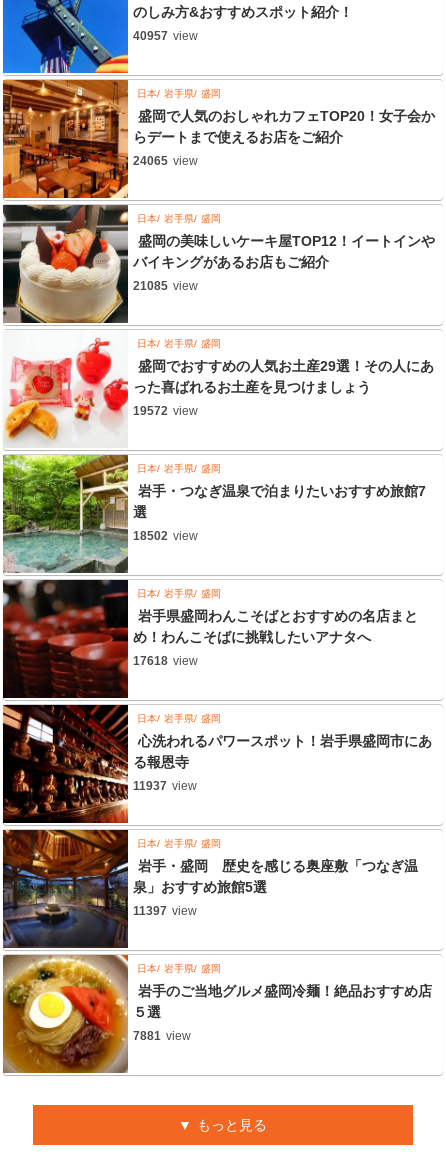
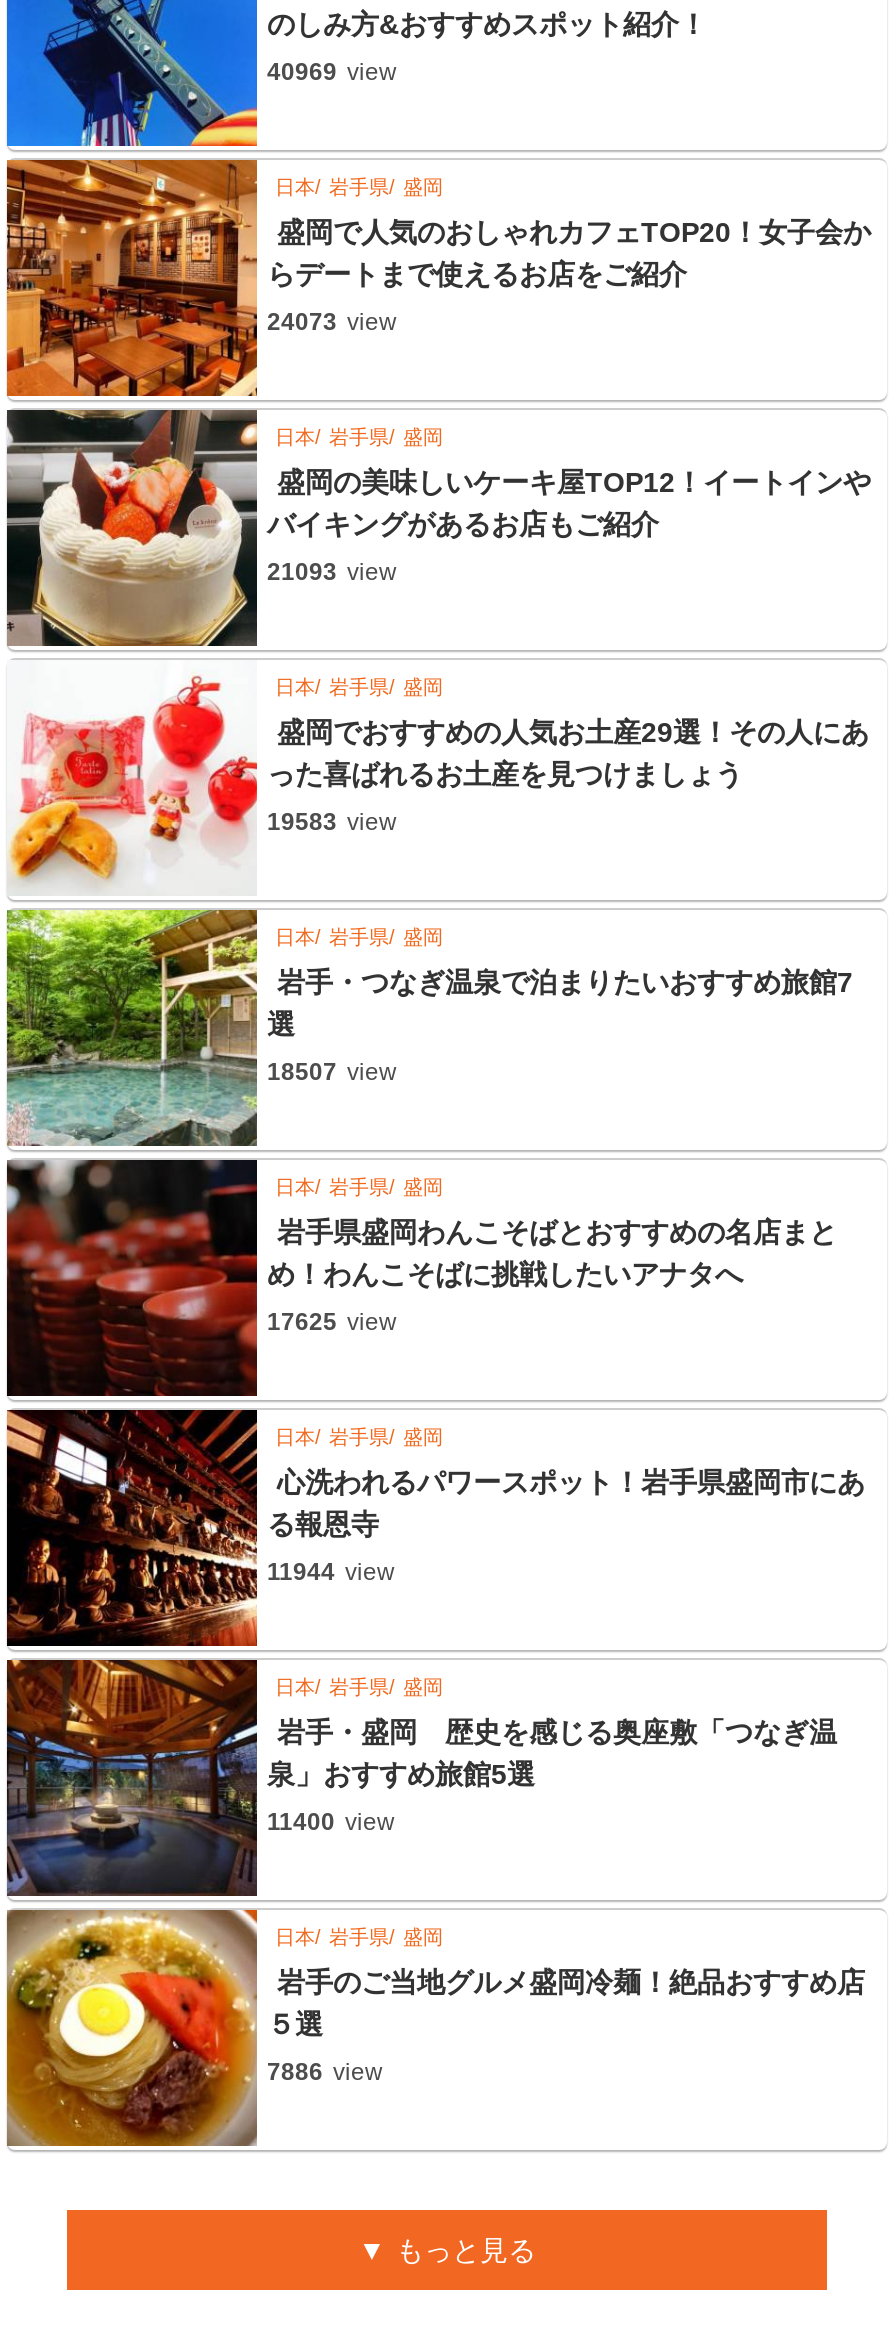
- 40957 view
+ 40969 view

- 24065 view
+ 24073 view

- 21085 view
+ 21093 view

- 19572 view
+ 19583 view

- 18502 view
+ 18507 view

- 17618 view
+ 17625 view

- 11937 view
+ 11944 view

- 11397 view
+ 11400 view

- 7881 view
+ 7886 view
